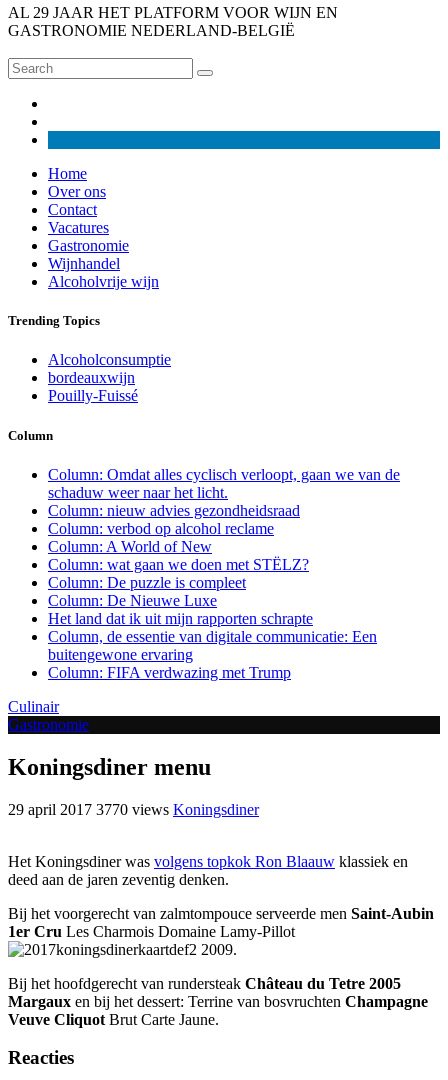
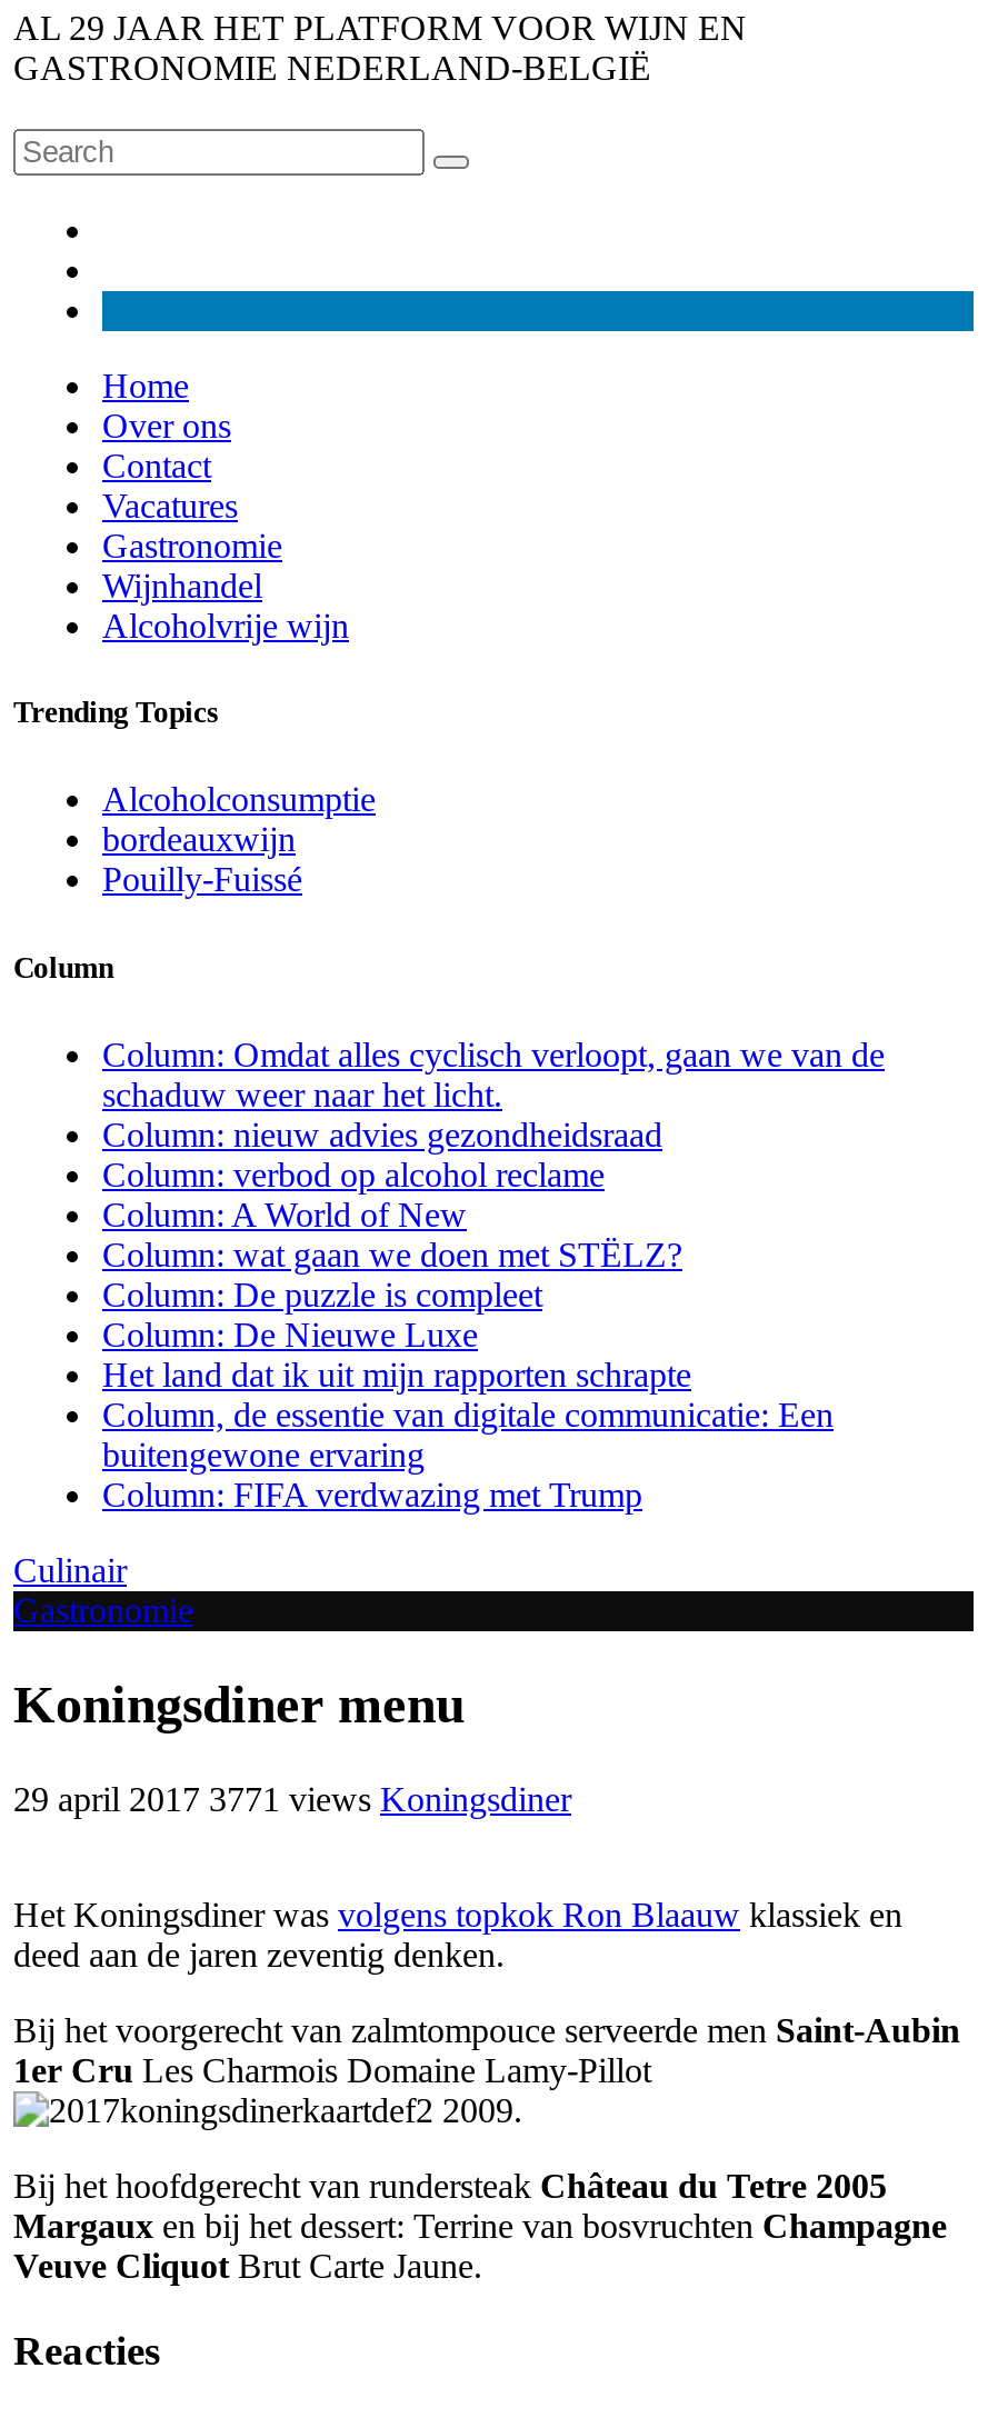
- 29 april 2017 3770 views Koningsdiner
+ 29 april 2017 3771 views Koningsdiner
